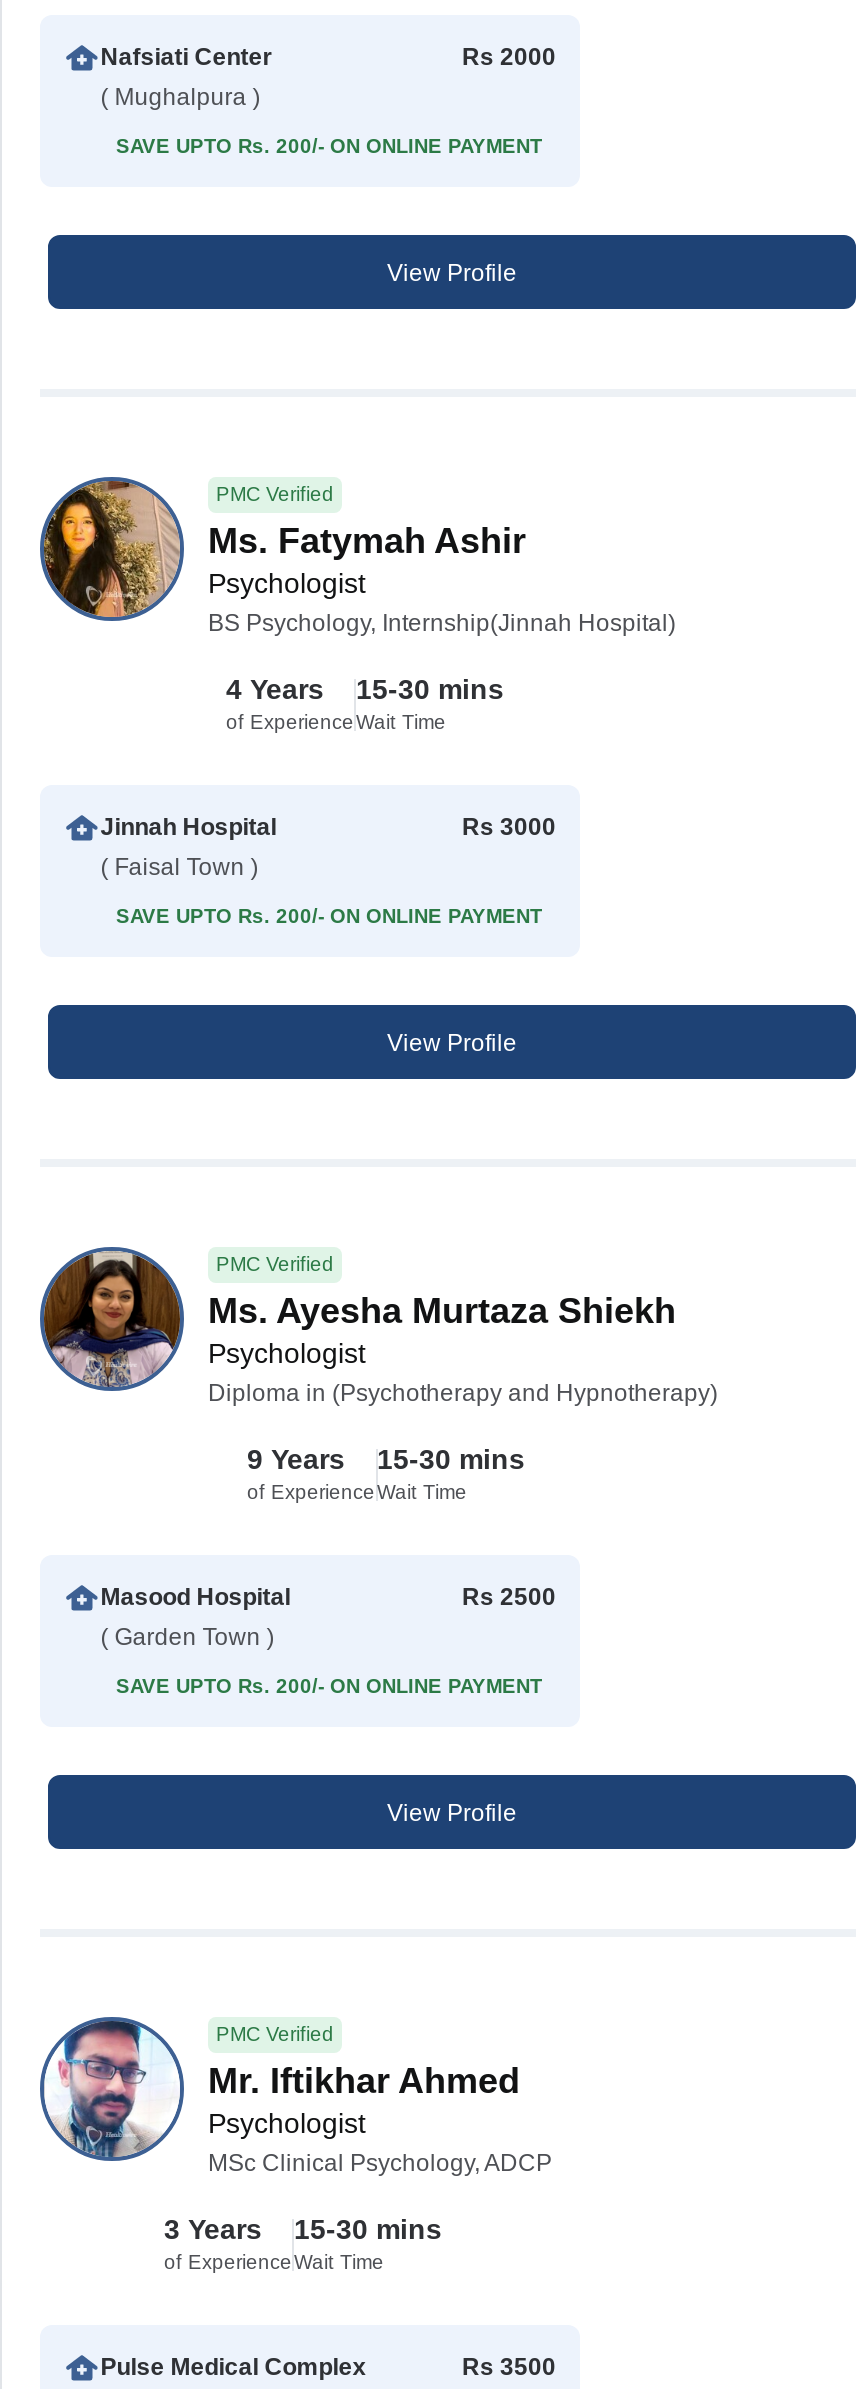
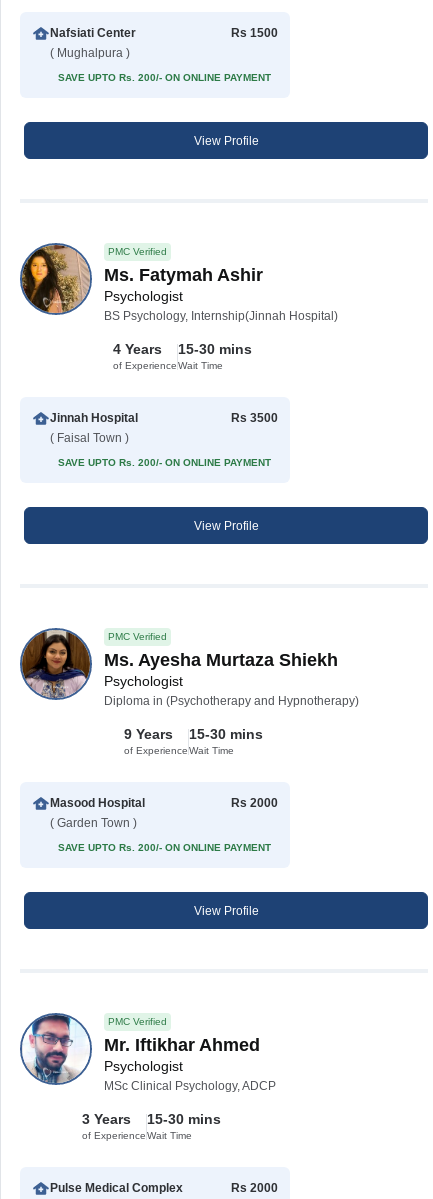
- Rs 2000
+ Rs 1500

- Rs 3000
+ Rs 3500

- Rs 2500
+ Rs 2000

- Rs 3500
+ Rs 2000
